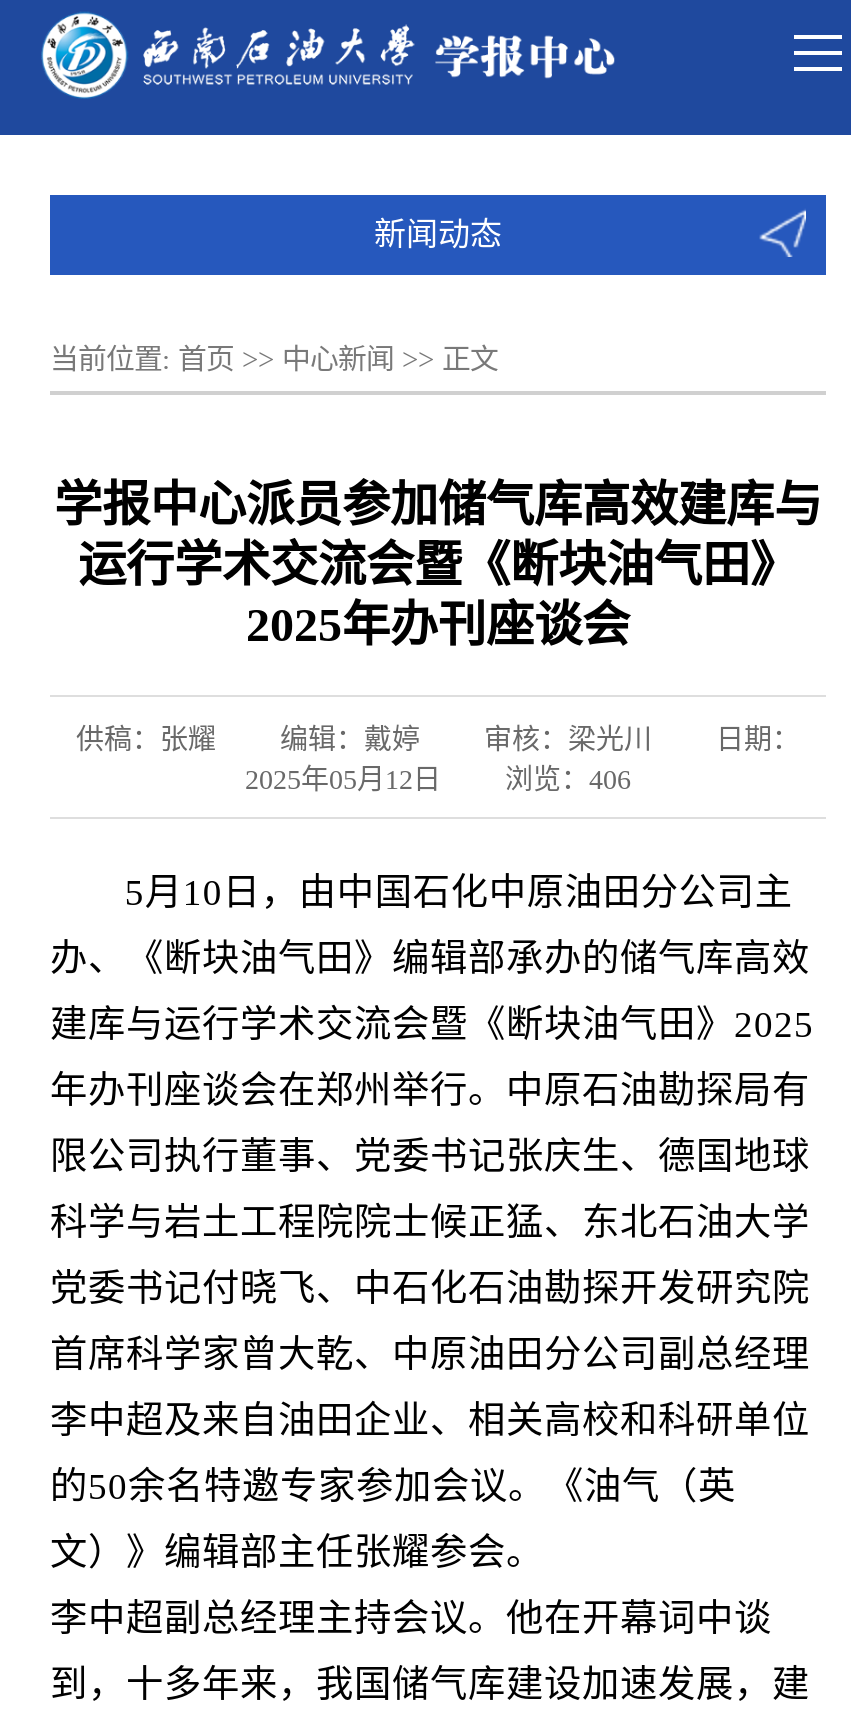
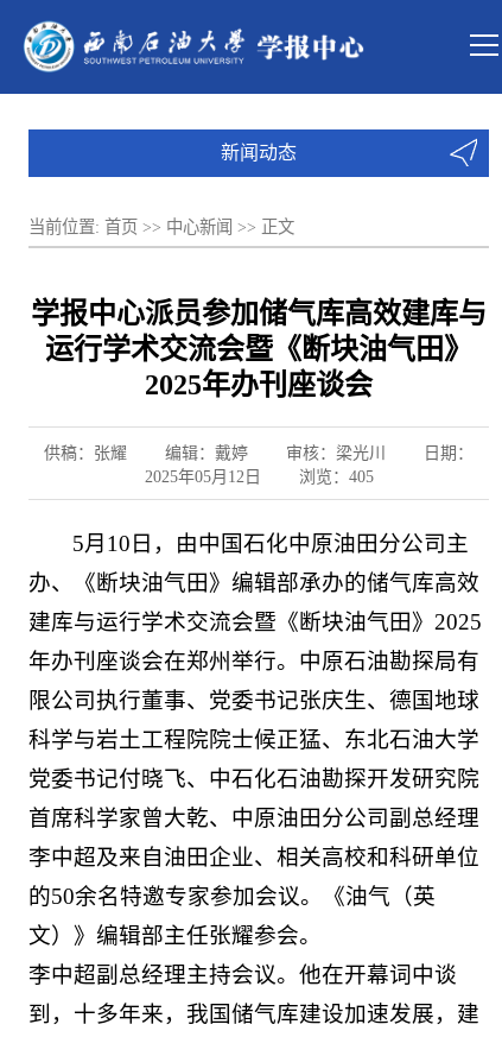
- 2025年05月12日 浏览：406
+ 2025年05月12日 浏览：405
